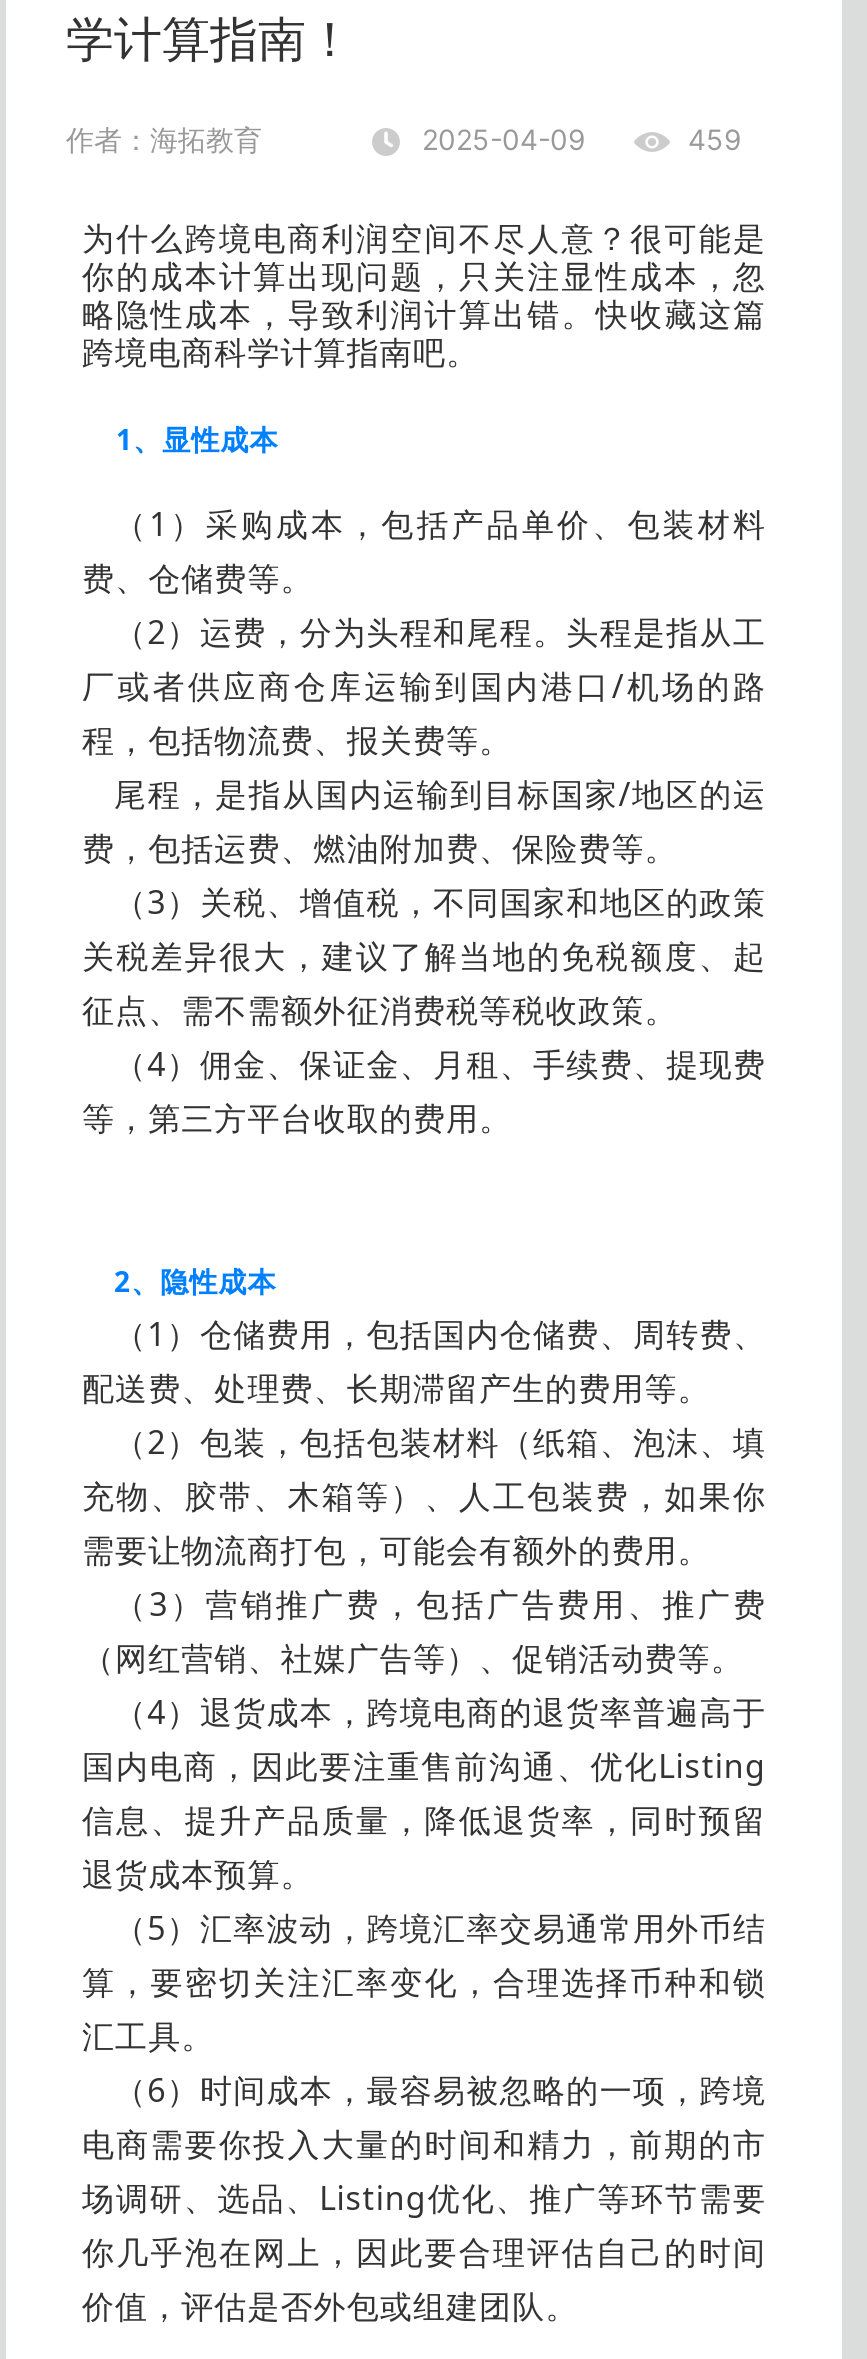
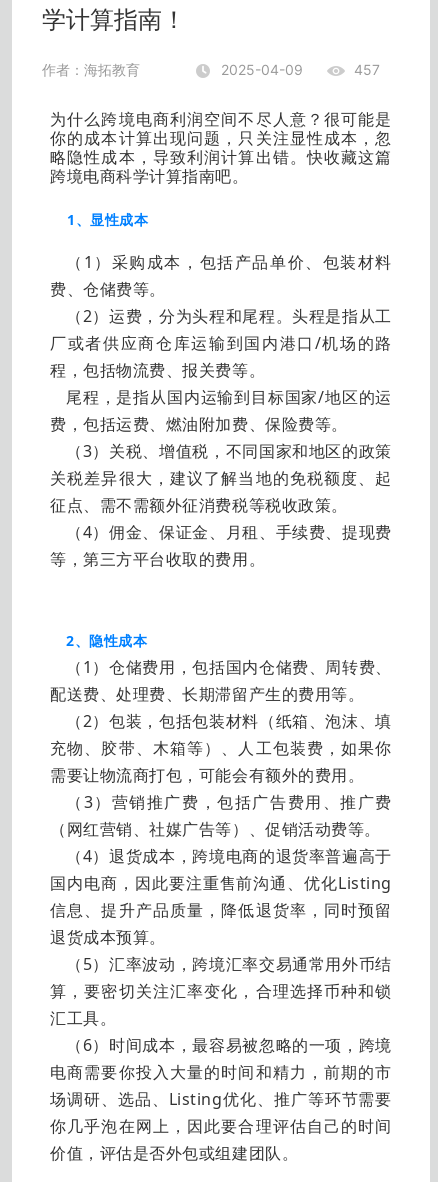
- 459
+ 457
